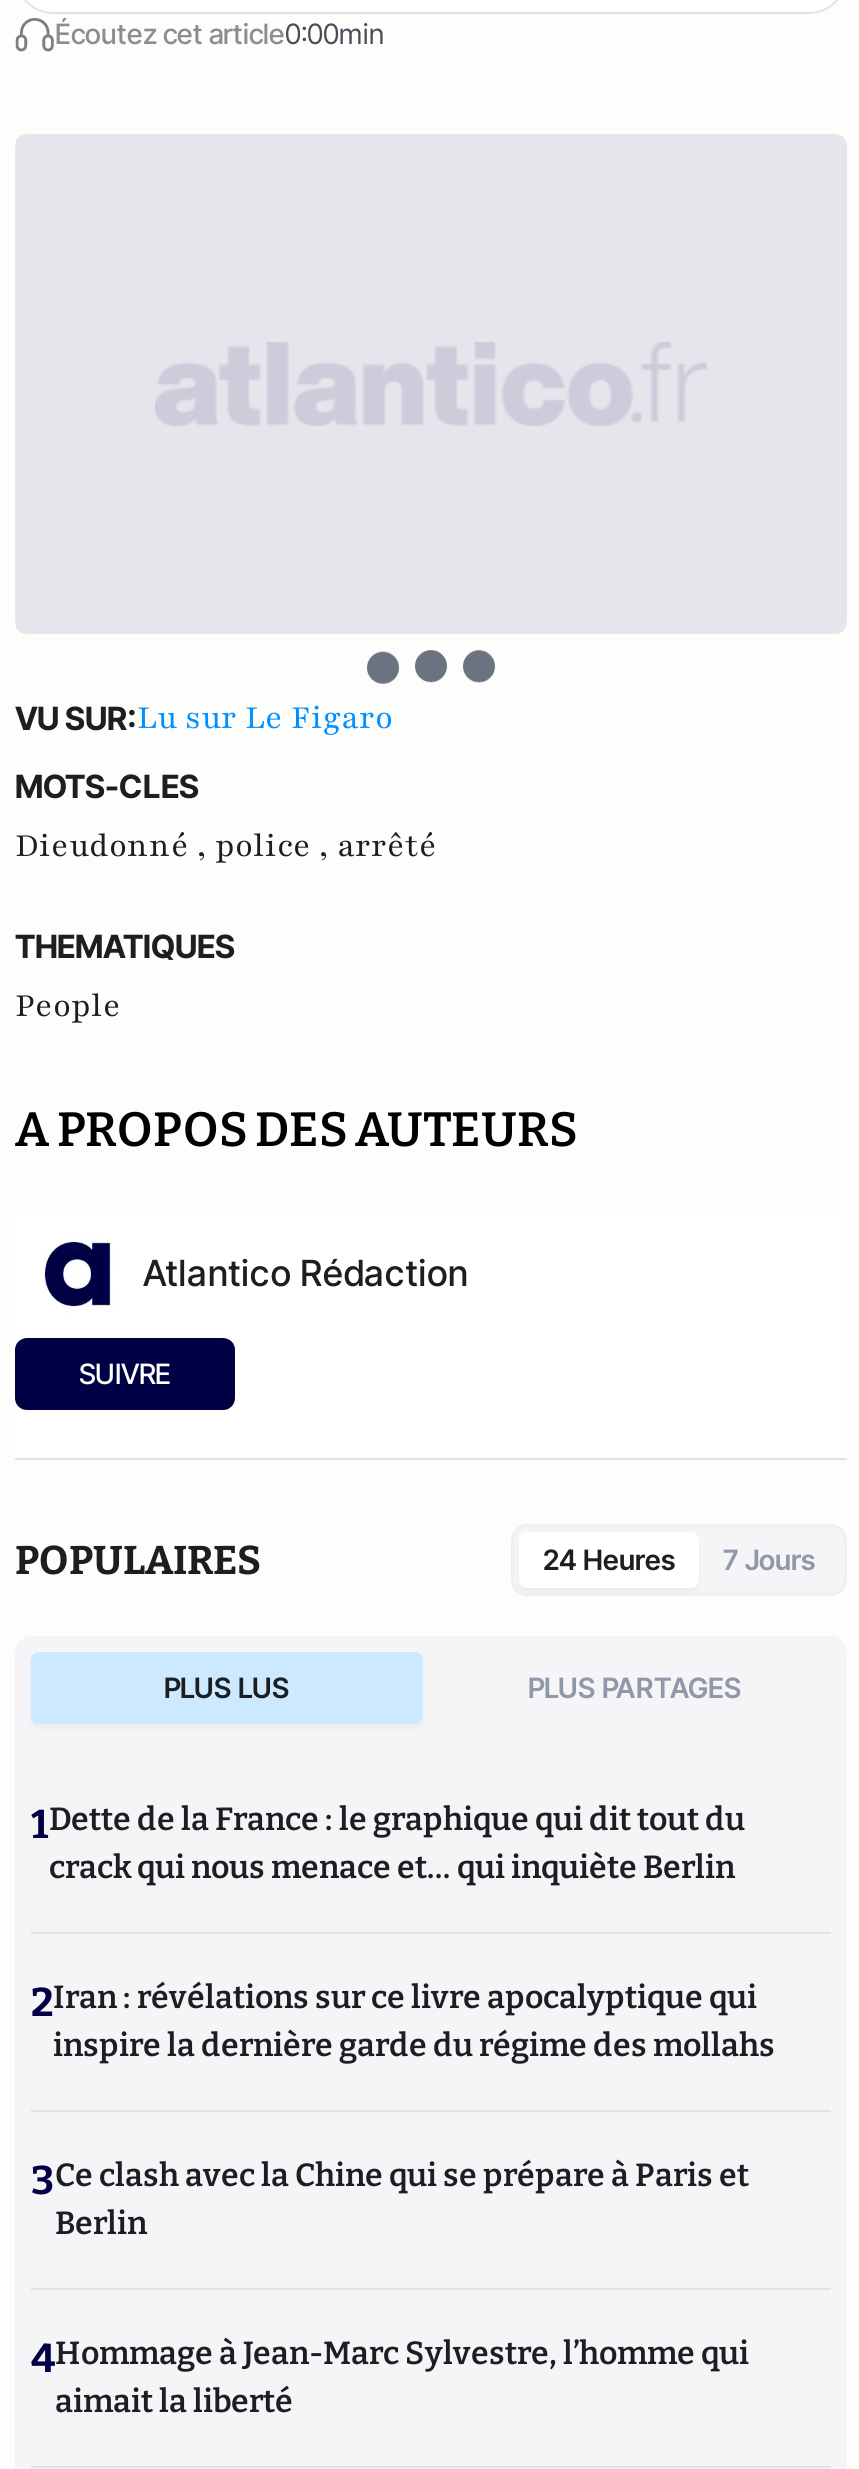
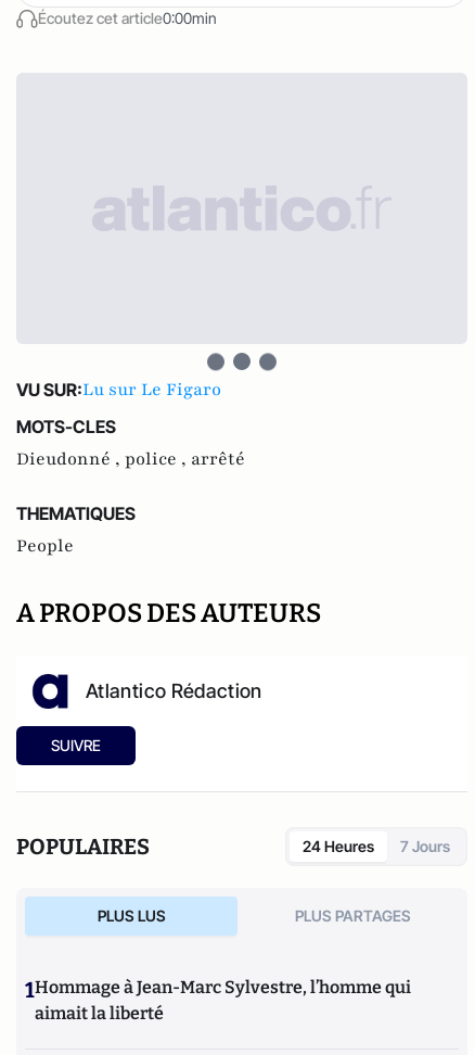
- 1Dette de la France : le graphique qui dit tout du
- crack qui nous menace et… qui inquiète Berlin
- 2Iran : révélations sur ce livre apocalyptique qui
- inspire la dernière garde du régime des mollahs
- 3Ce clash avec la Chine qui se prépare à Paris et
- Berlin
- 4Hommage à Jean-Marc Sylvestre, l’homme qui
+ 1Hommage à Jean-Marc Sylvestre, l’homme qui
